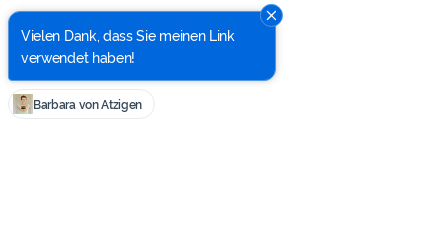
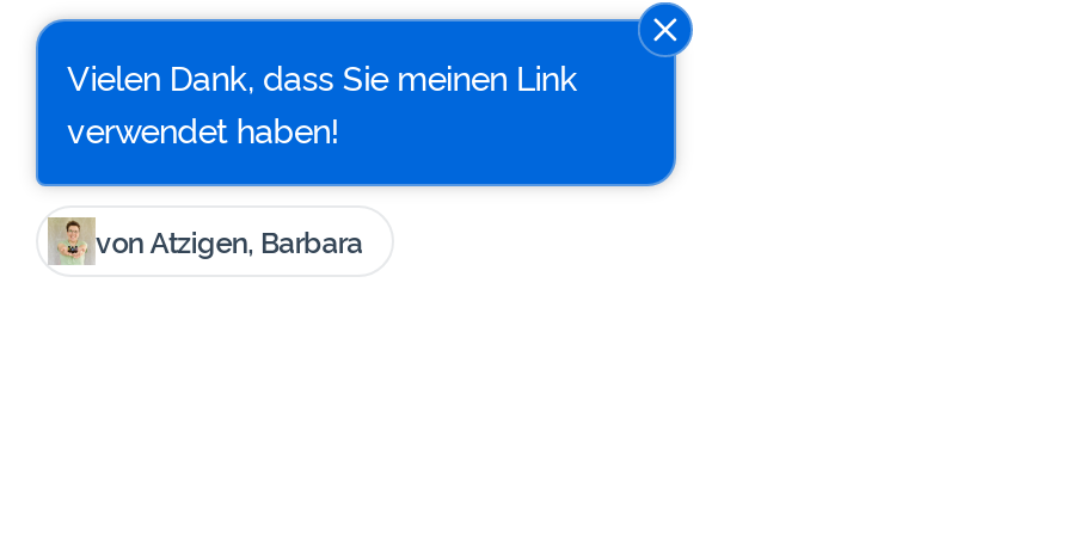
- Barbara von Atzigen
+ von Atzigen, Barbara
